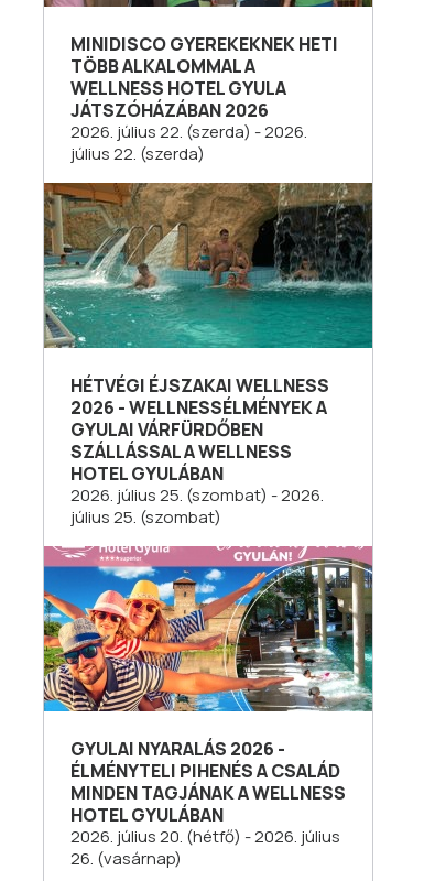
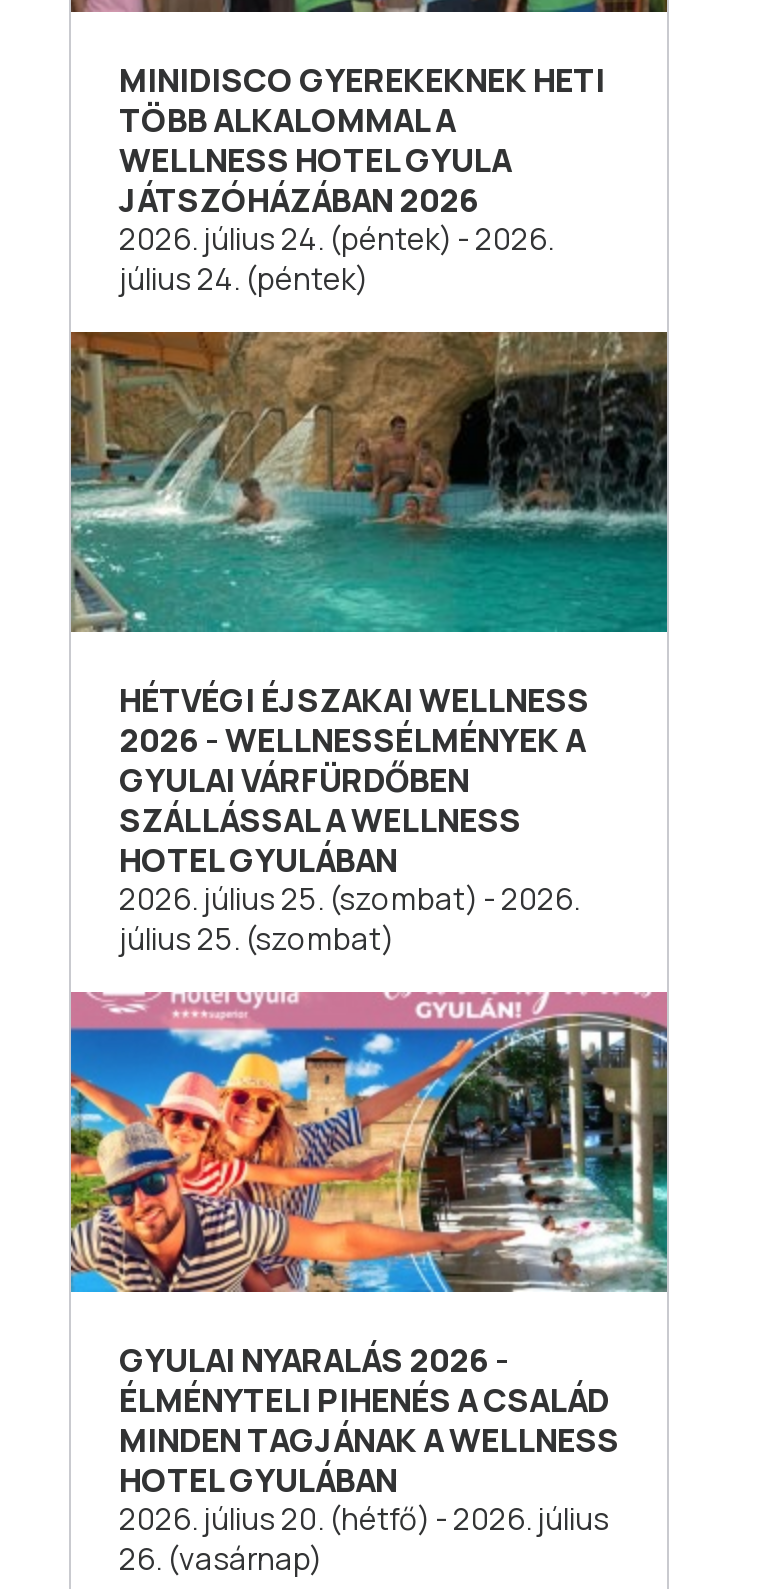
- 2026. július 22. (szerda) - 2026.
+ 2026. július 24. (péntek) - 2026.

- július 22. (szerda)
+ július 24. (péntek)
